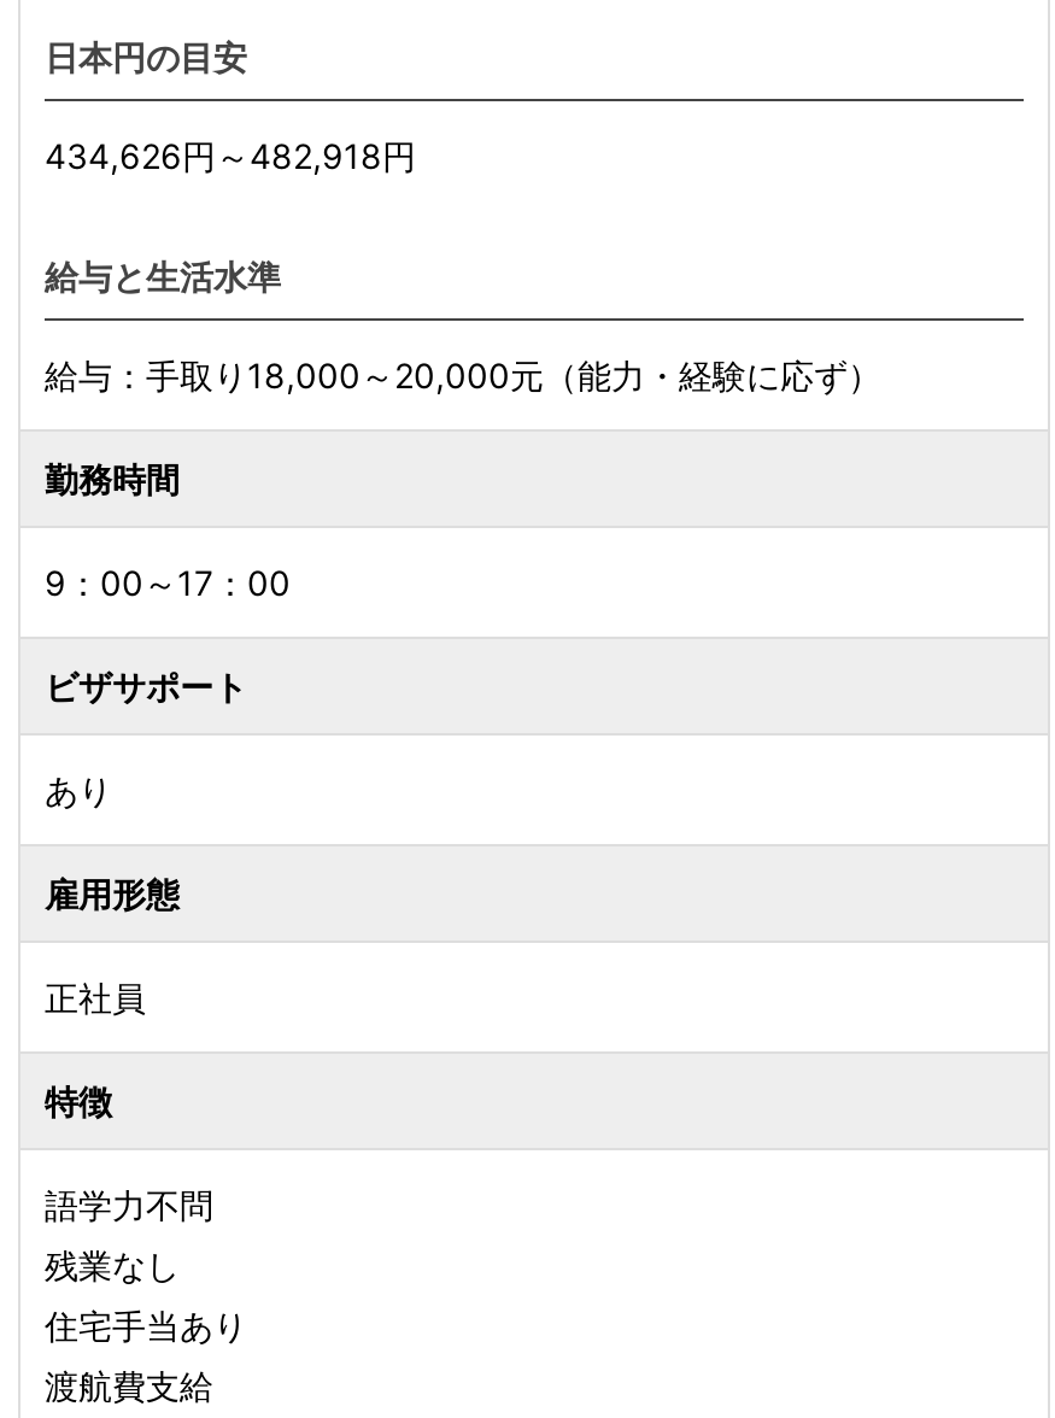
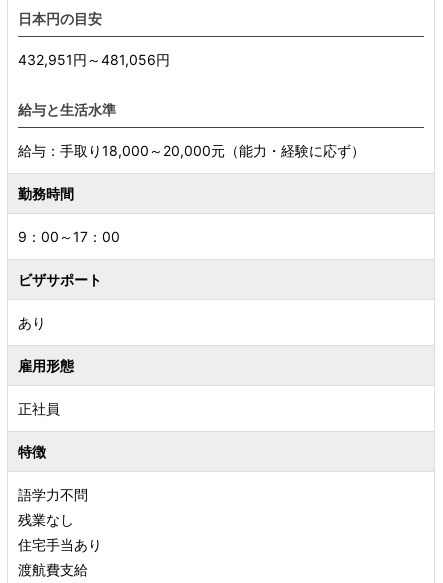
- 434,626円～482,918円
+ 432,951円～481,056円
